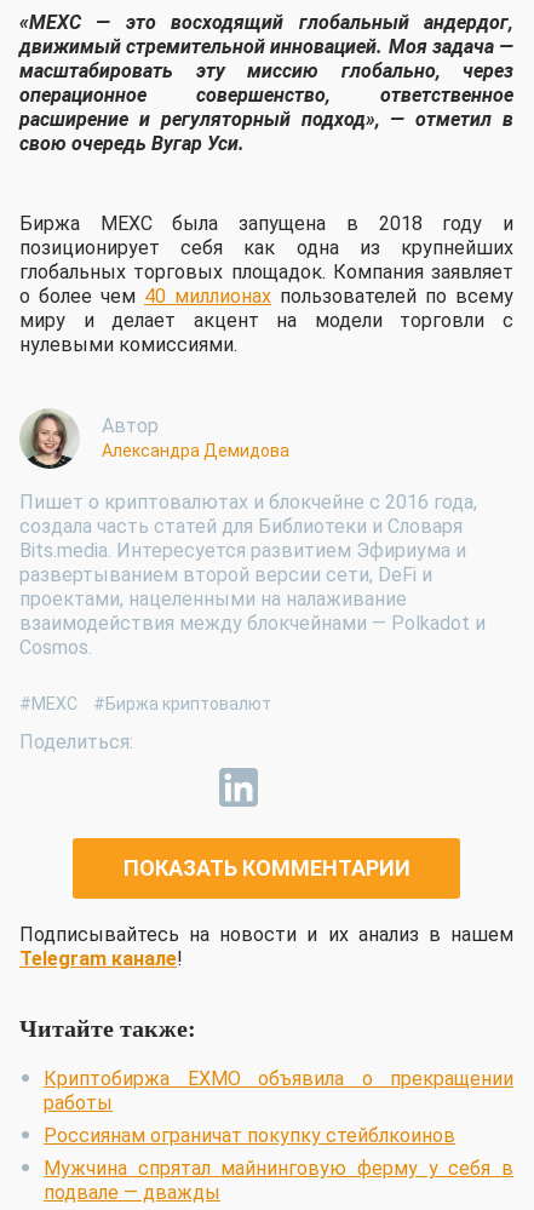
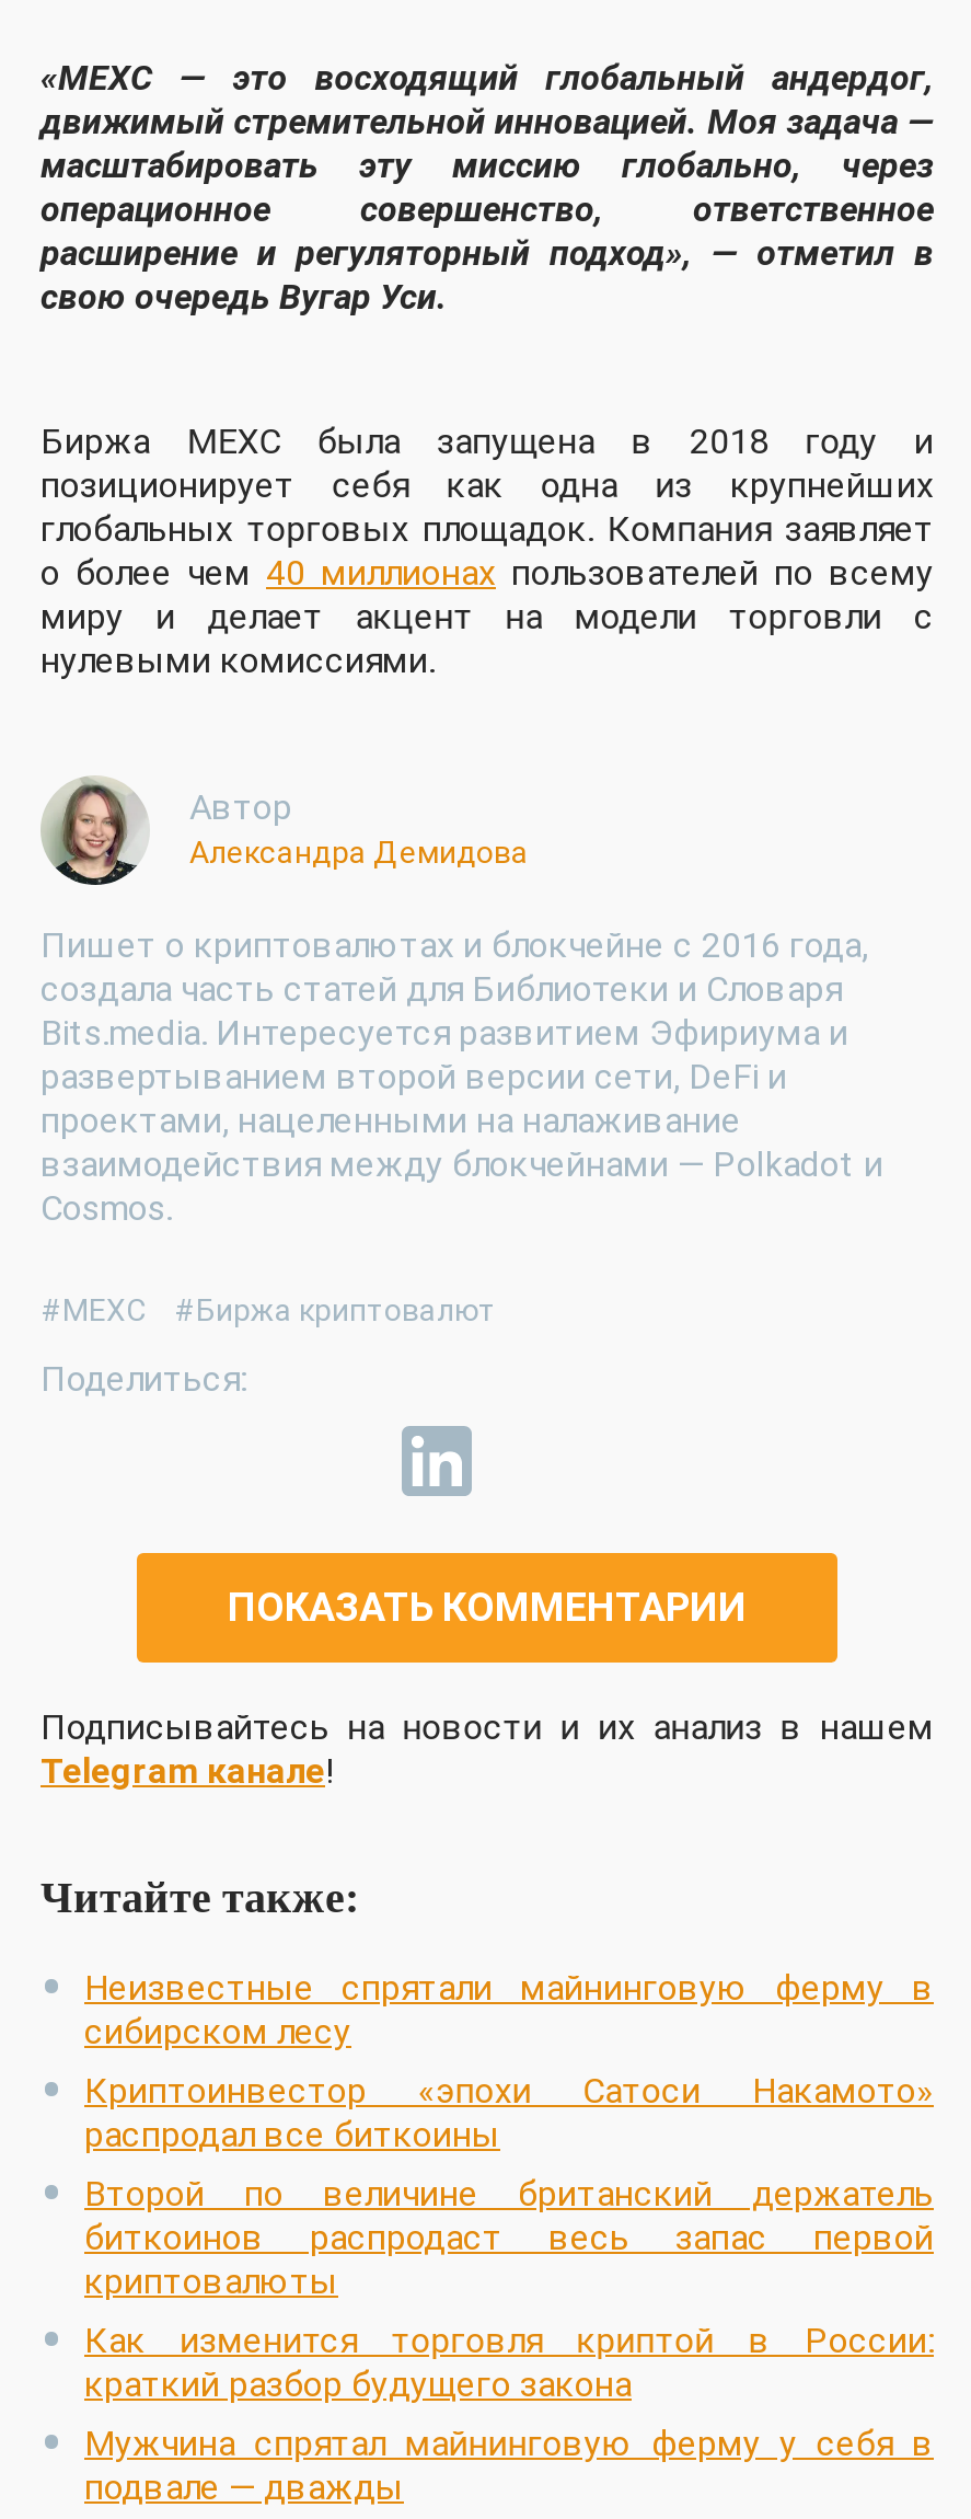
- Криптобиржа EXMO объявила о прекращении
- работы
- Россиянам ограничат покупку стейблкоинов
+ Неизвестные спрятали майнинговую ферму в
+ сибирском лесу
+ Криптоинвестор «эпохи Сатоси Накамото»
+ распродал все биткоины
+ Второй по величине британский держатель
+ биткоинов распродаст весь запас первой
+ криптовалюты
+ Как изменится торговля криптой в России:
+ краткий разбор будущего закона
